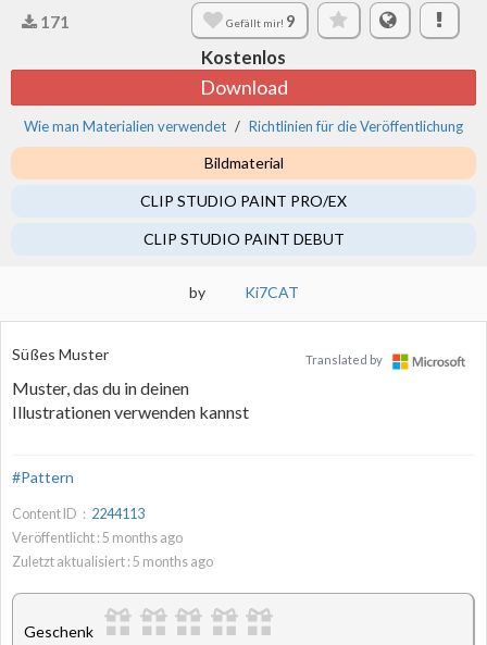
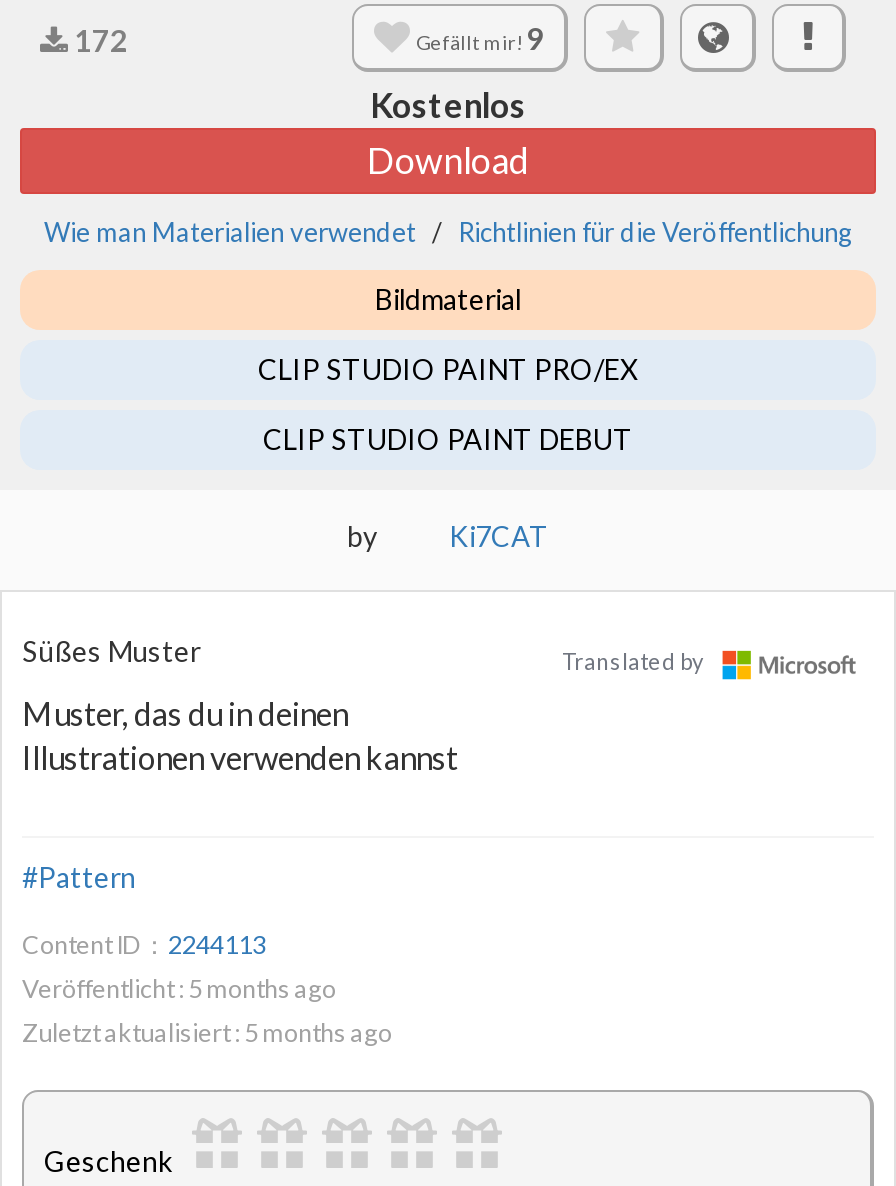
- 171
+ 172
